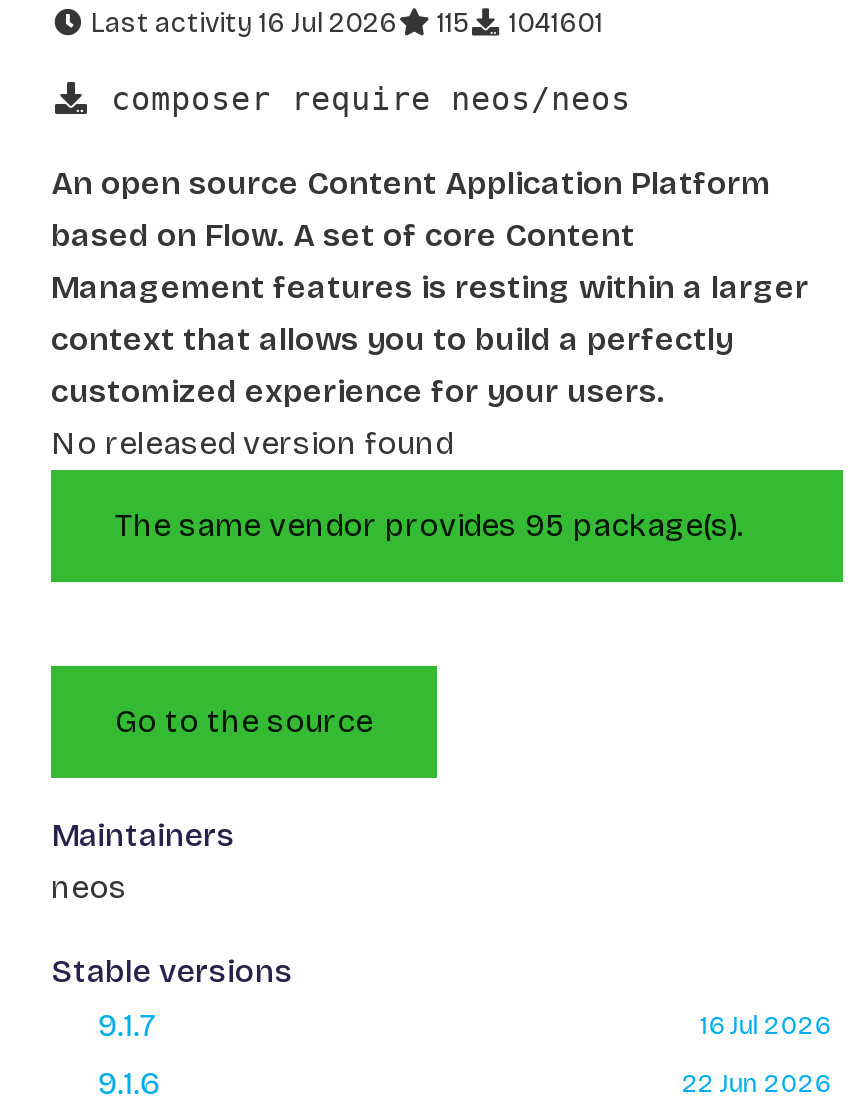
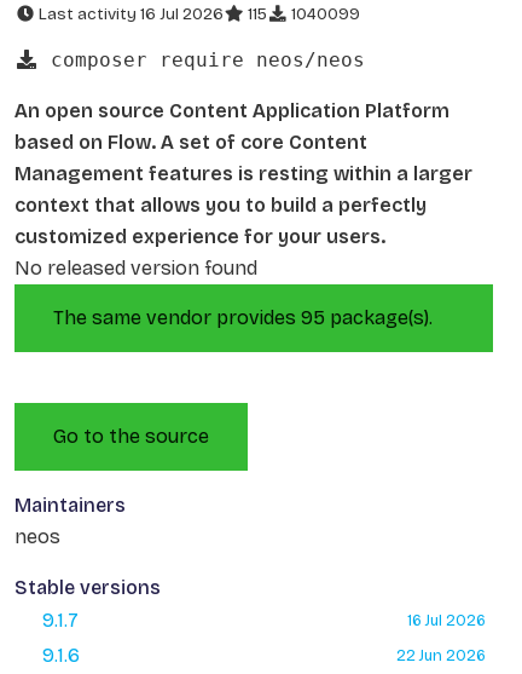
- Last activity 16 Jul 2026 115 1041601
+ Last activity 16 Jul 2026 115 1040099
